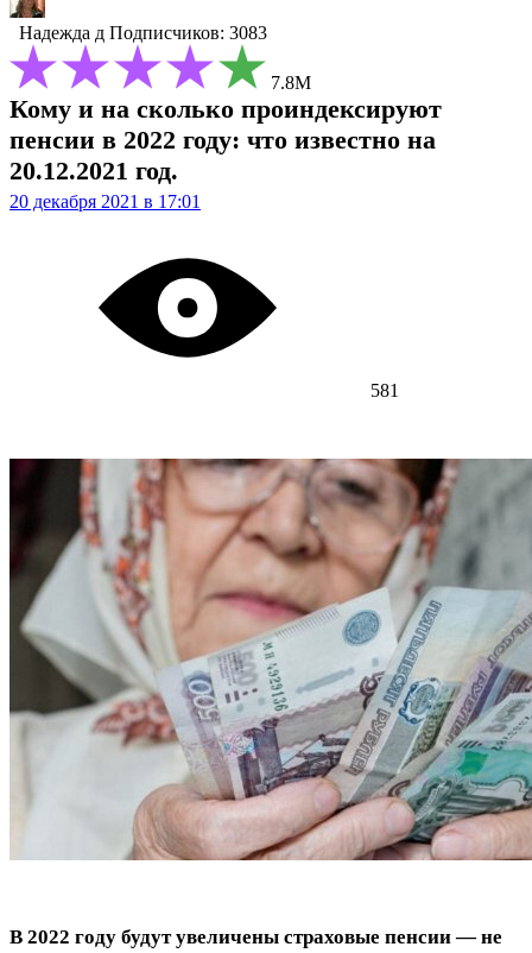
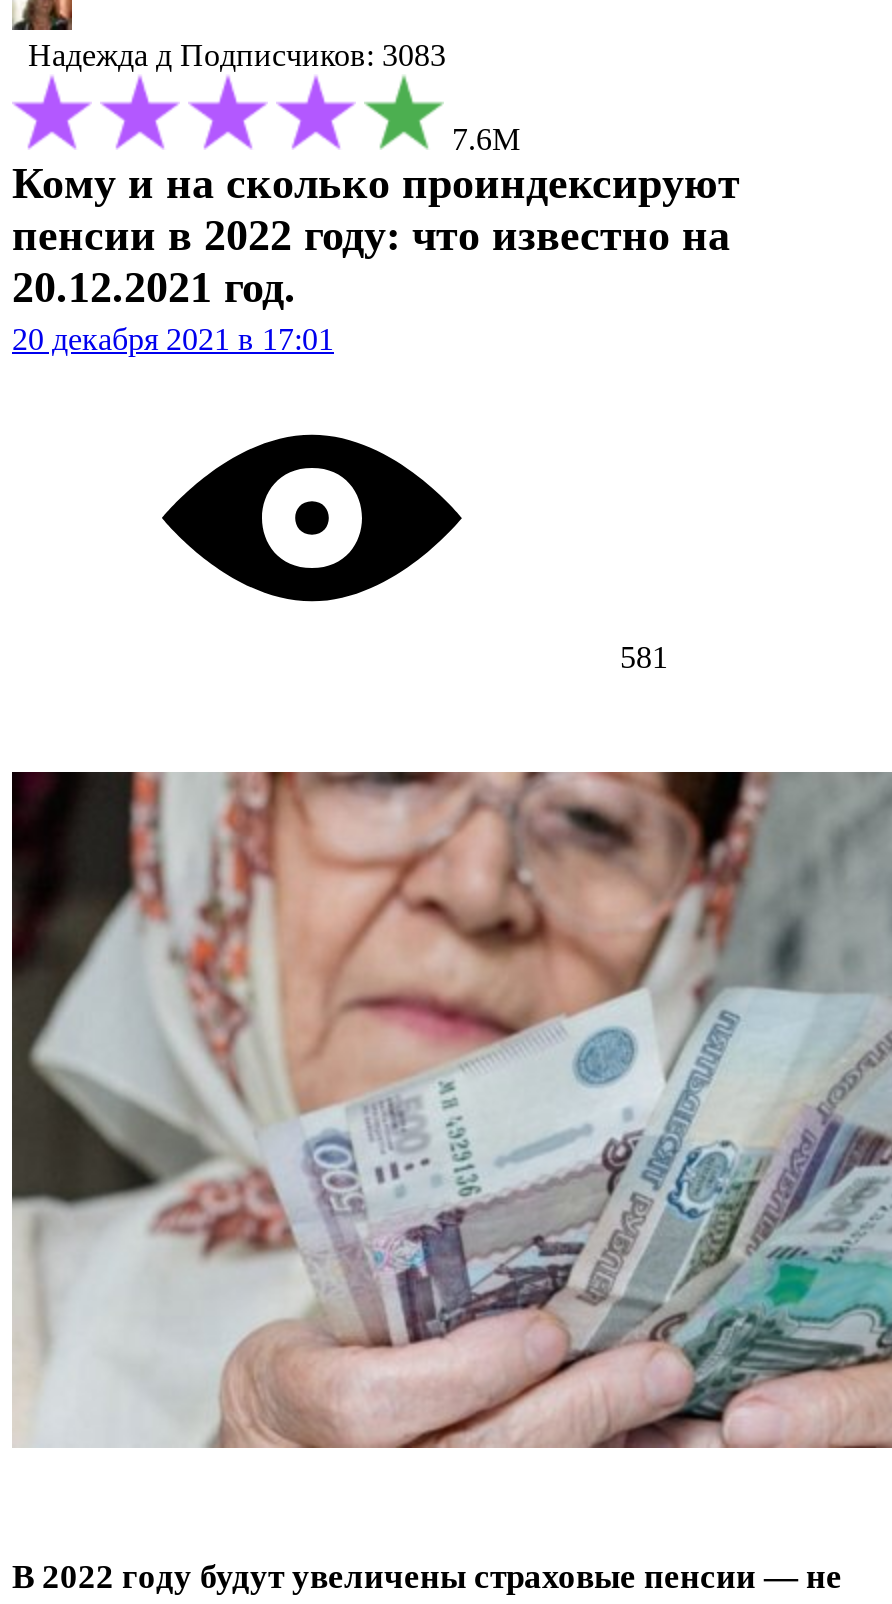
- 7.8М
+ 7.6М
